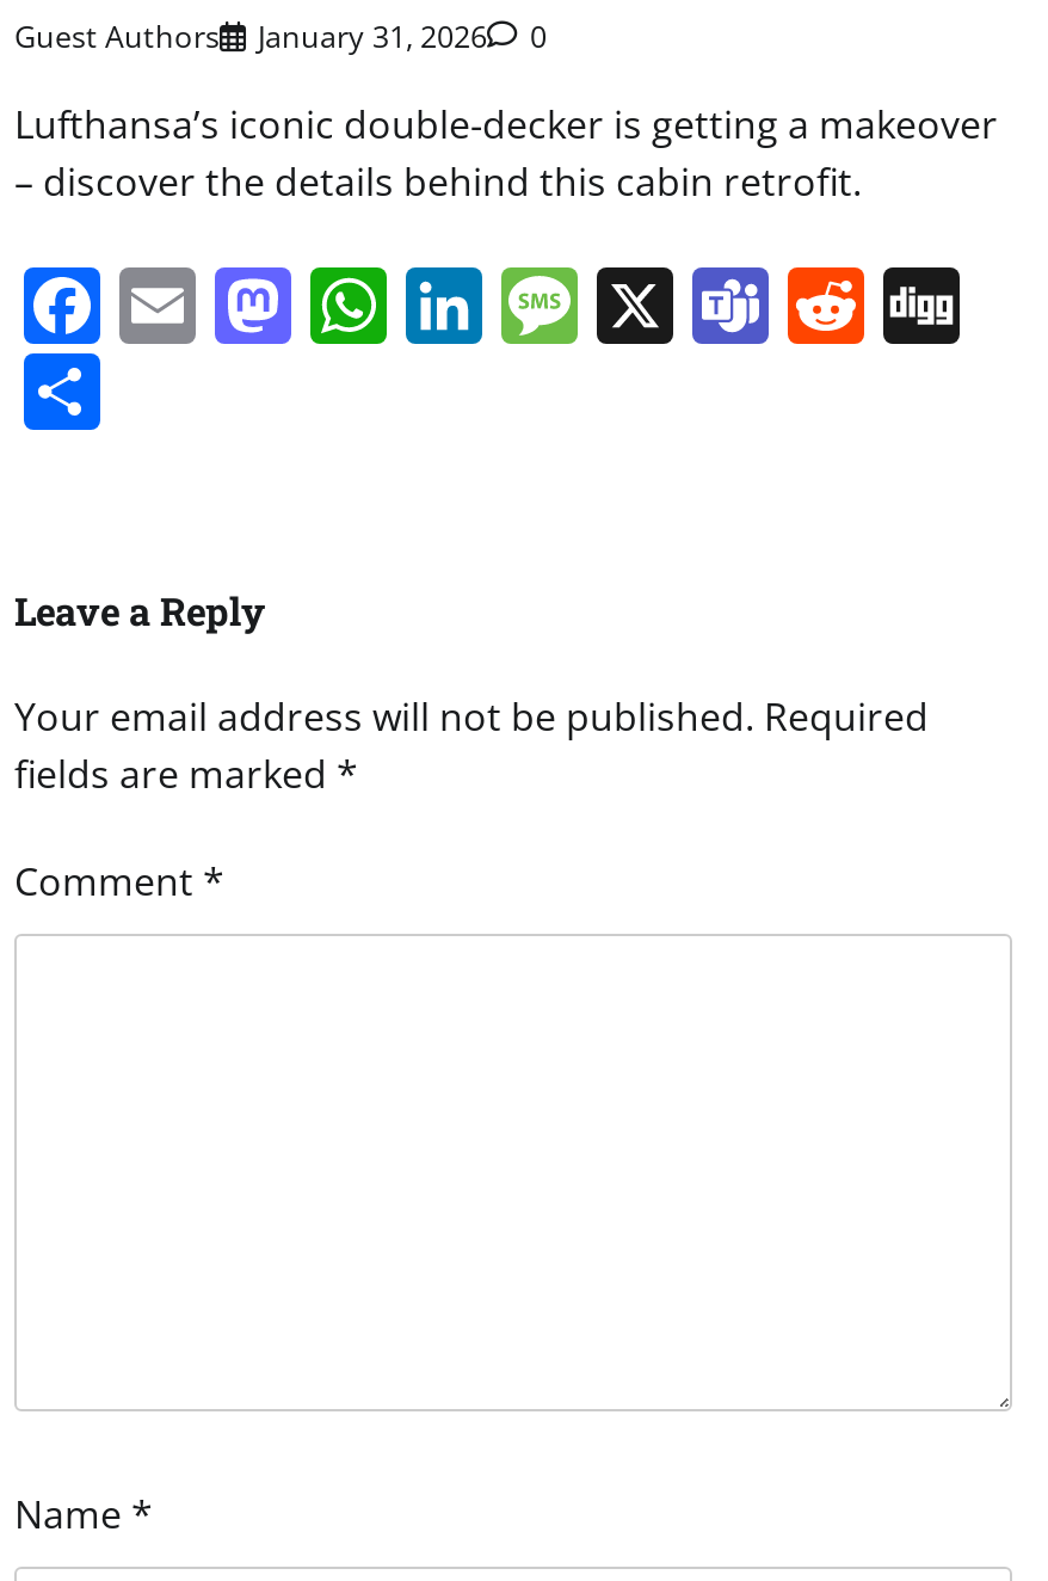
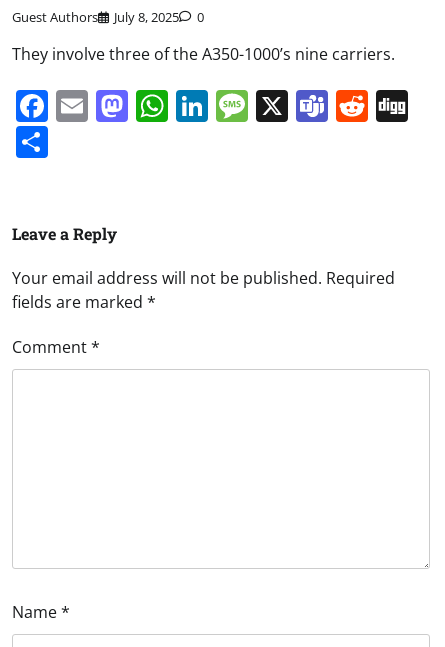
- Guest Authors January 31, 2026 0
+ Guest Authors July 8, 2025 0

- Lufthansa’s iconic double-decker is getting a makeover
- – discover the details behind this cabin retrofit.
+ They involve three of the A350-1000’s nine carriers.
